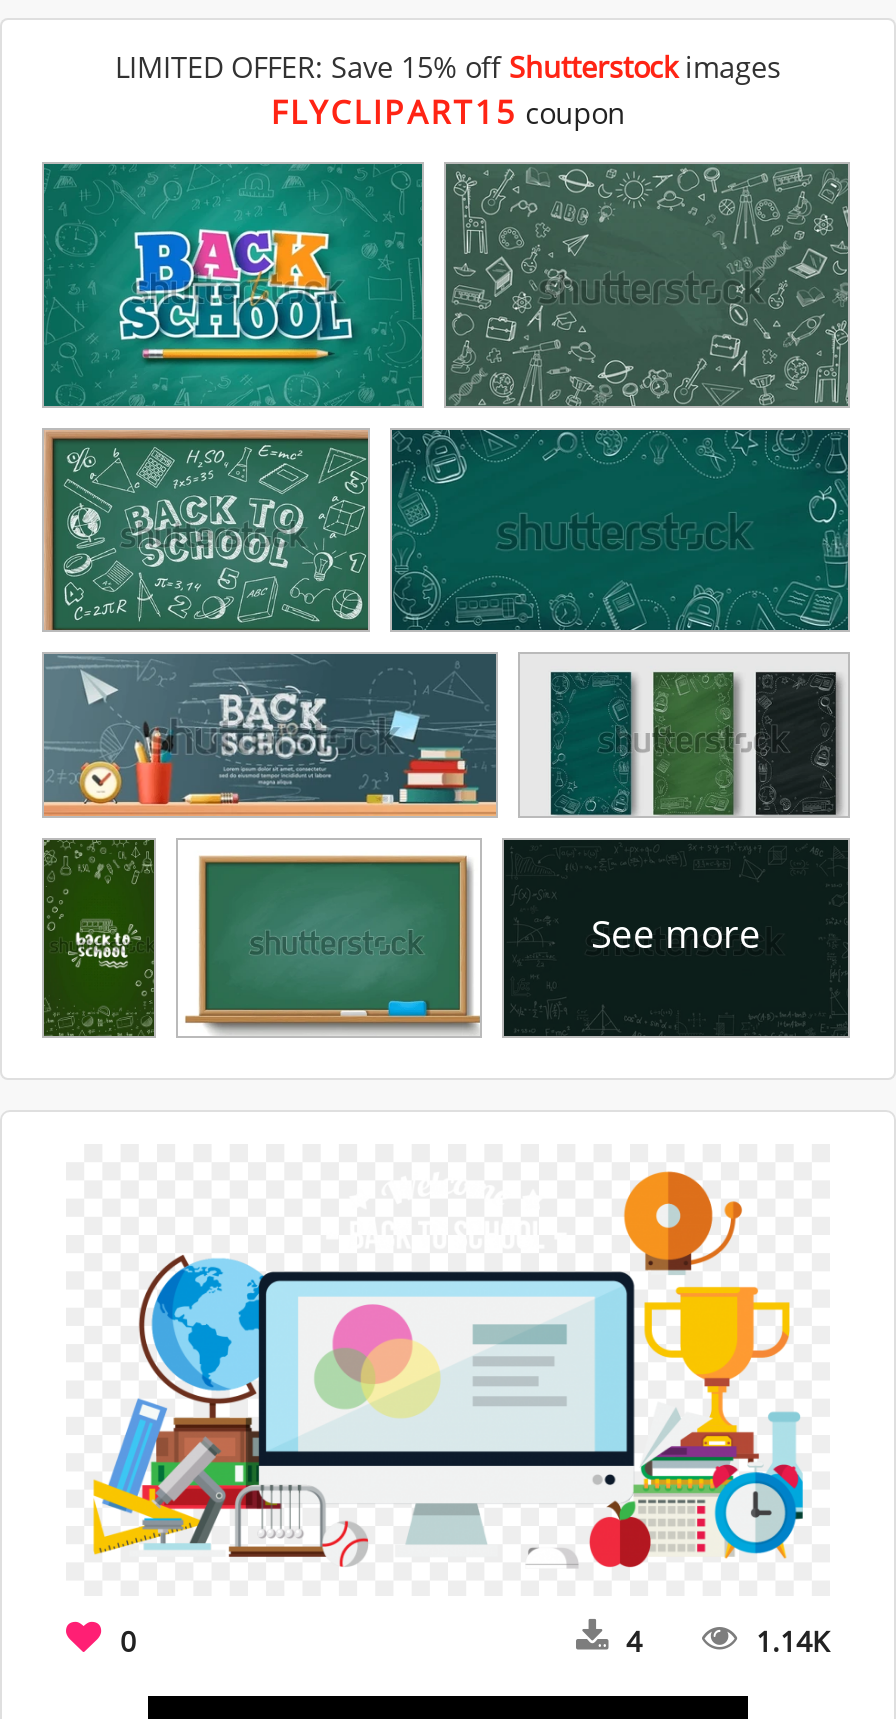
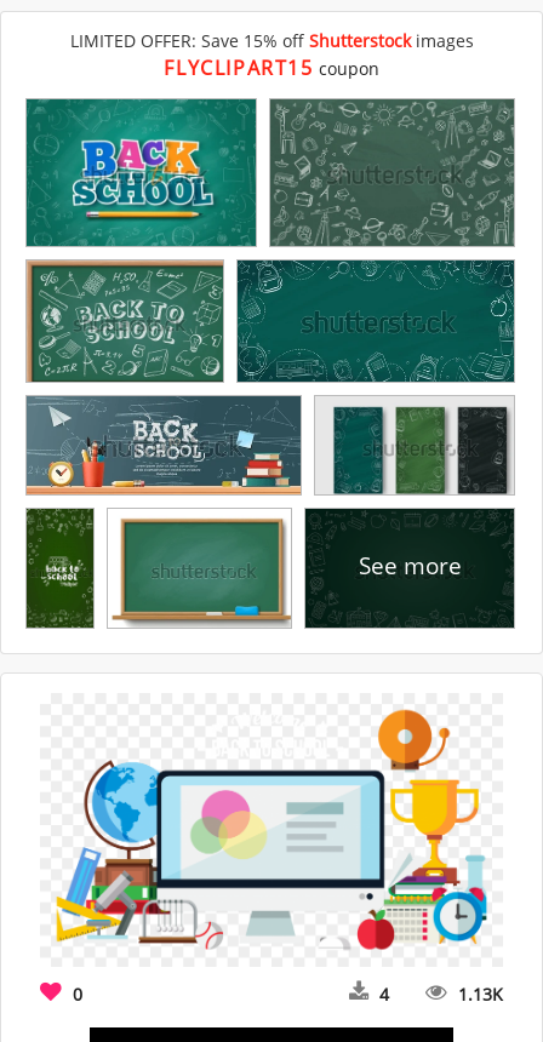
- 1.14K
+ 1.13K
